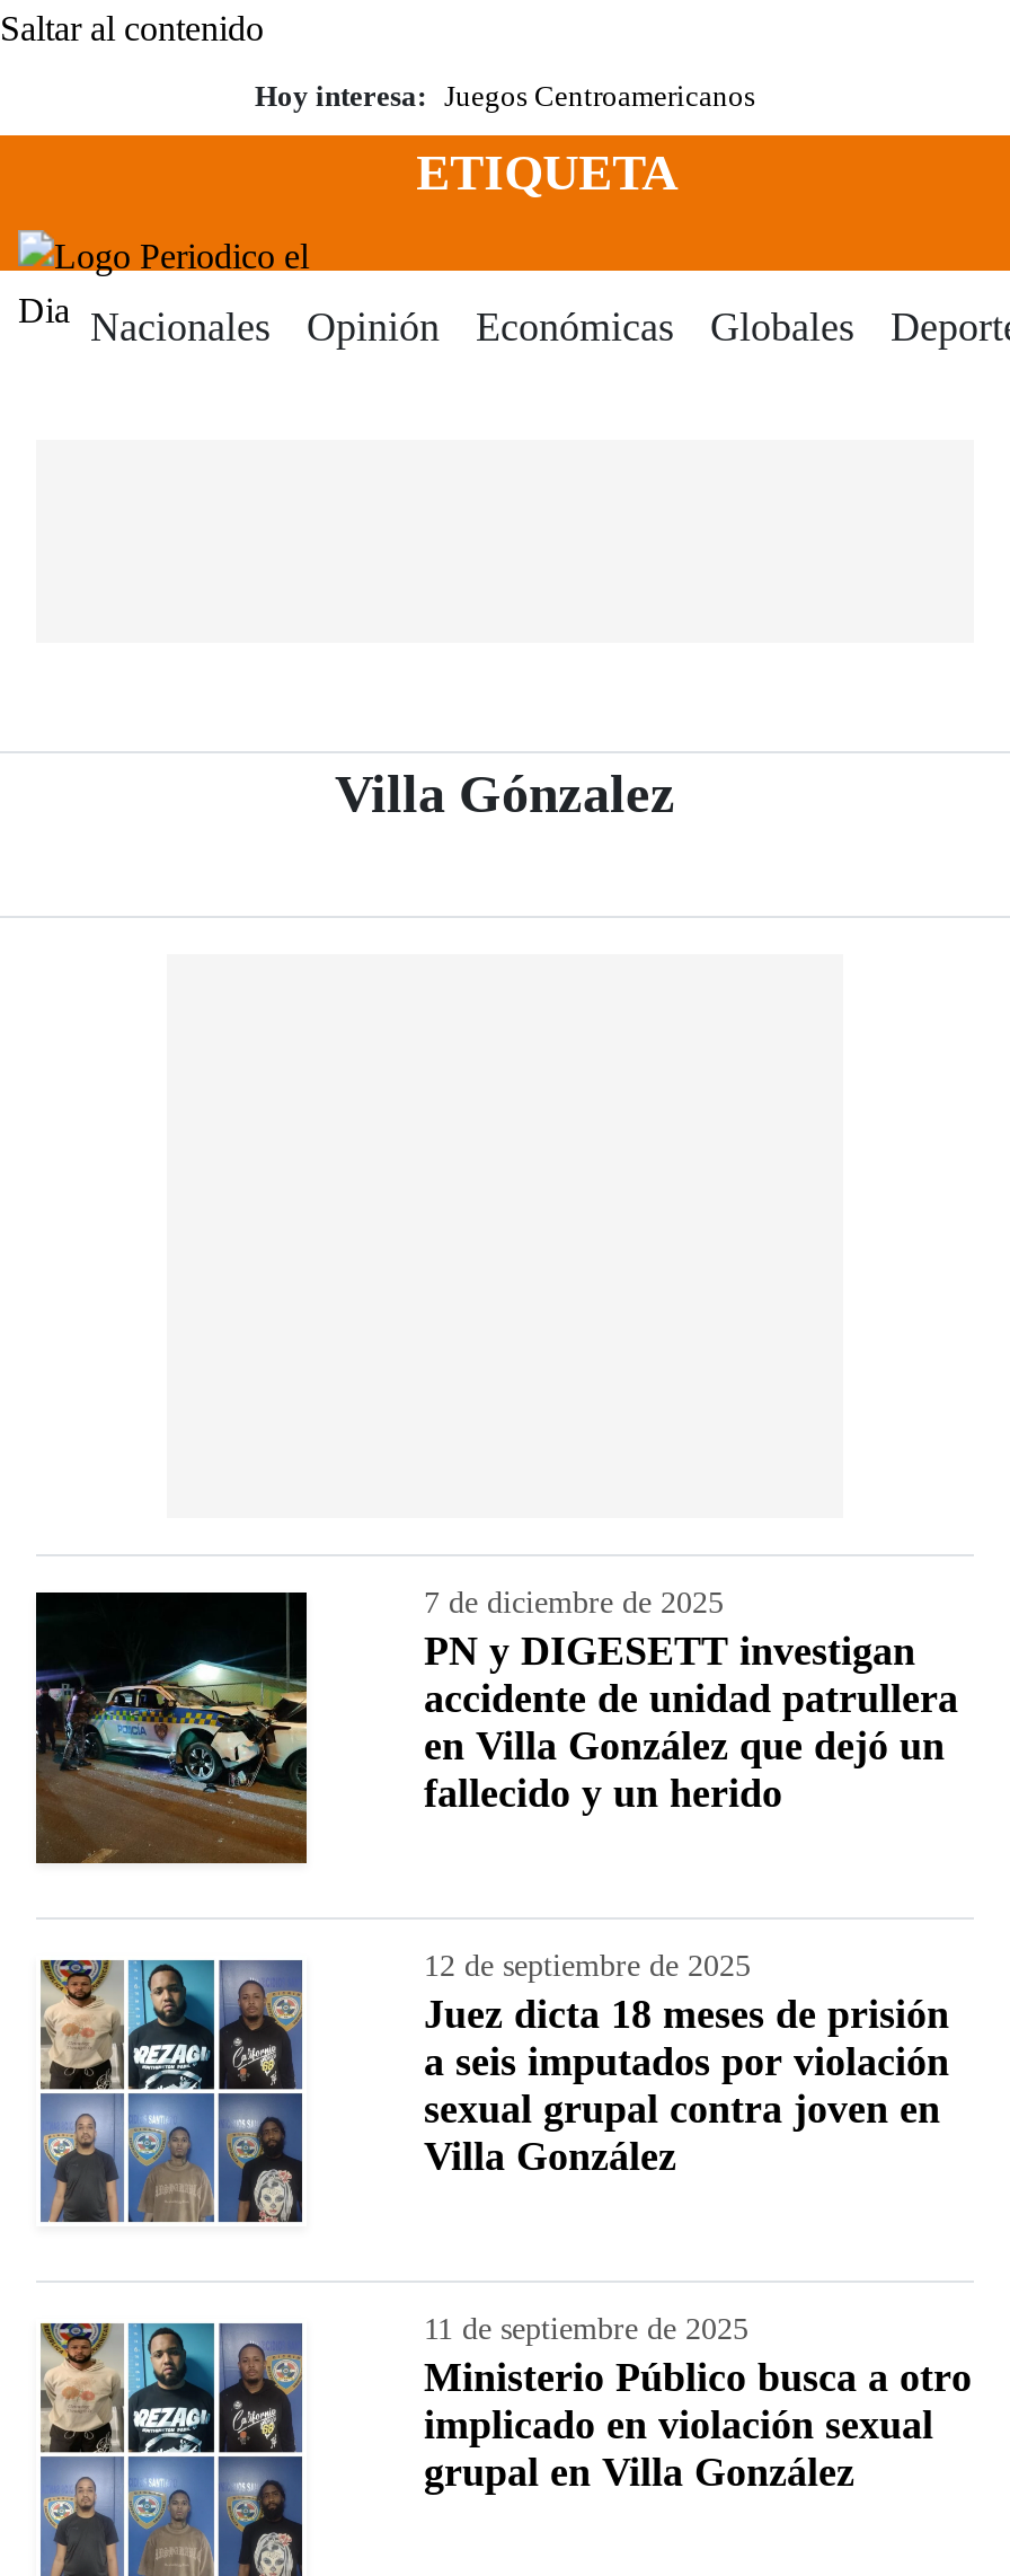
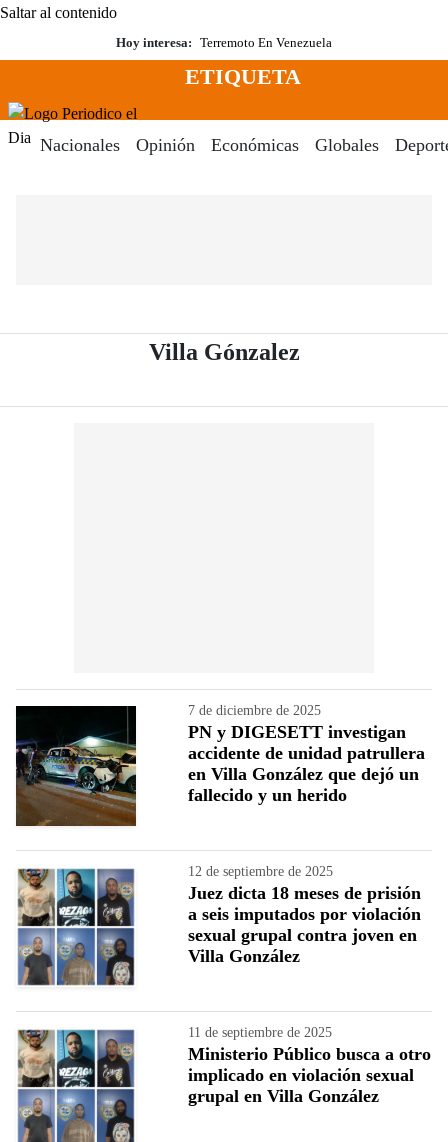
- Hoy interesa: Juegos Centroamericanos
+ Hoy interesa: Terremoto En Venezuela
